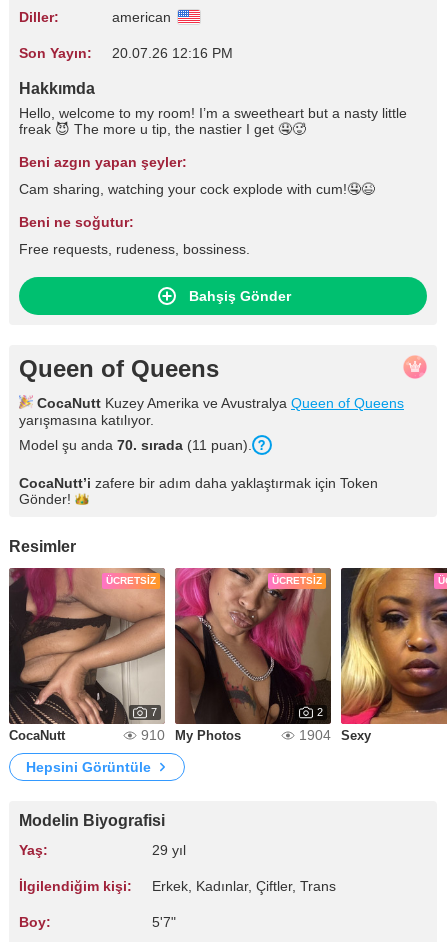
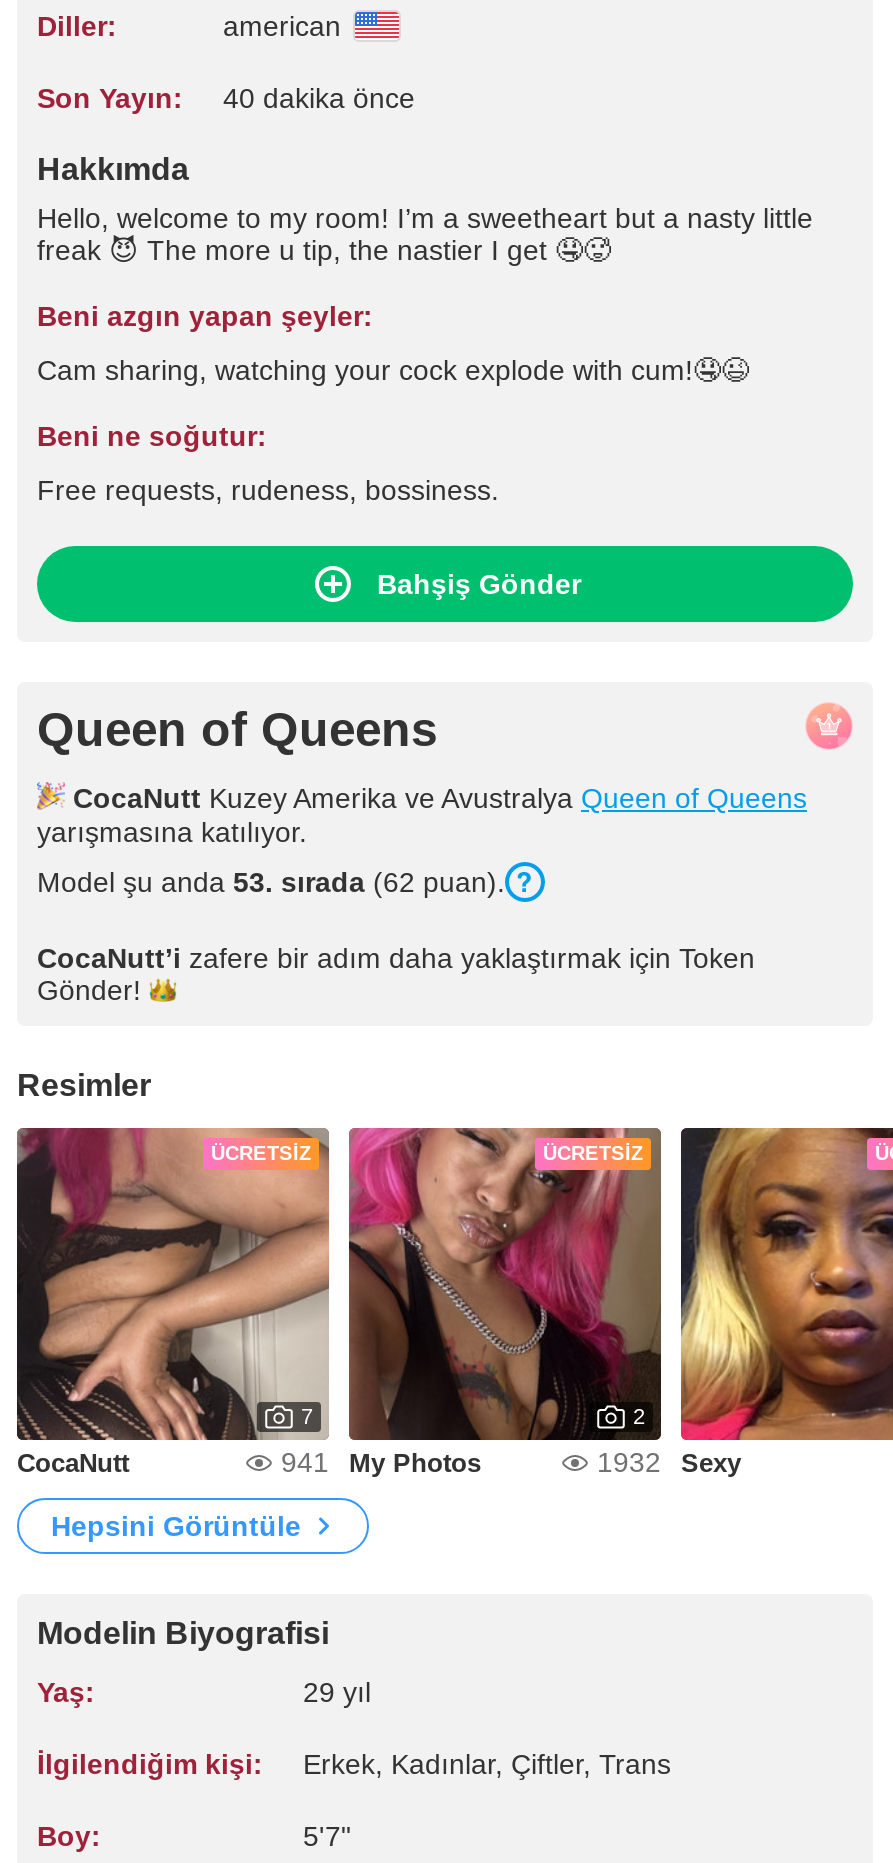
- Son Yayın: 20.07.26 12:16 PM
+ Son Yayın: 40 dakika önce

- Model şu anda 70. sırada (11 puan).
+ Model şu anda 53. sırada (62 puan).

- 910 My Photos
+ 941 My Photos

- 1904 Sexy
+ 1932 Sexy
